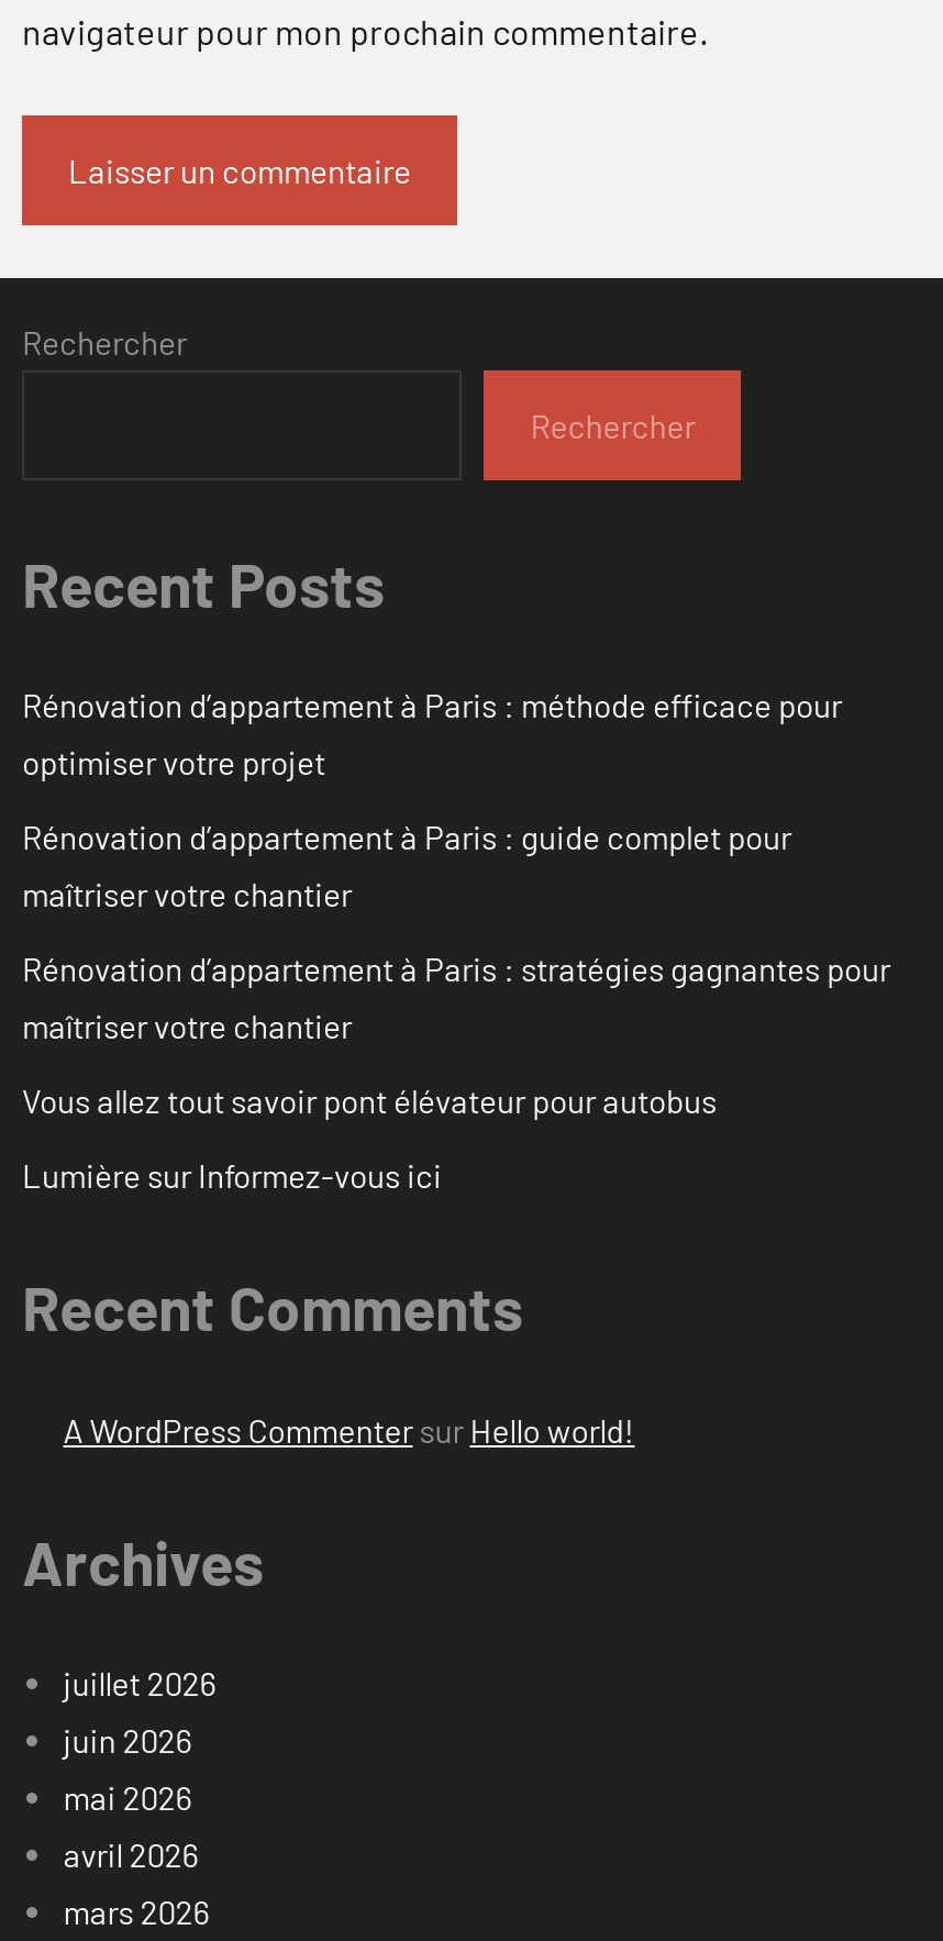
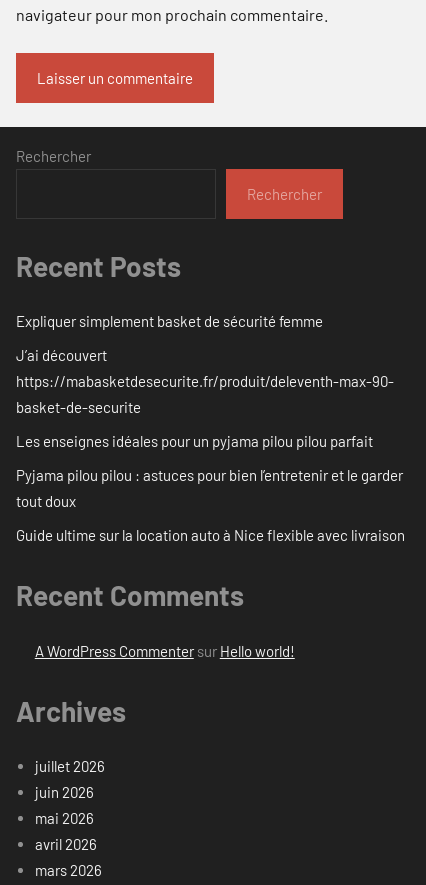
- Rénovation d’appartement à Paris : méthode efficace pour
- optimiser votre projet
+ Expliquer simplement basket de sécurité femme

- Rénovation d’appartement à Paris : guide complet pour
- maîtriser votre chantier
+ J’ai découvert
+ https://mabasketdesecurite.fr/produit/deleventh-max-90-
+ basket-de-securite

- Rénovation d’appartement à Paris : stratégies gagnantes pour
- maîtriser votre chantier
+ Les enseignes idéales pour un pyjama pilou pilou parfait

- Vous allez tout savoir pont élévateur pour autobus
+ Pyjama pilou pilou : astuces pour bien l’entretenir et le garder
+ tout doux

- Lumière sur Informez-vous ici
+ Guide ultime sur la location auto à Nice flexible avec livraison
